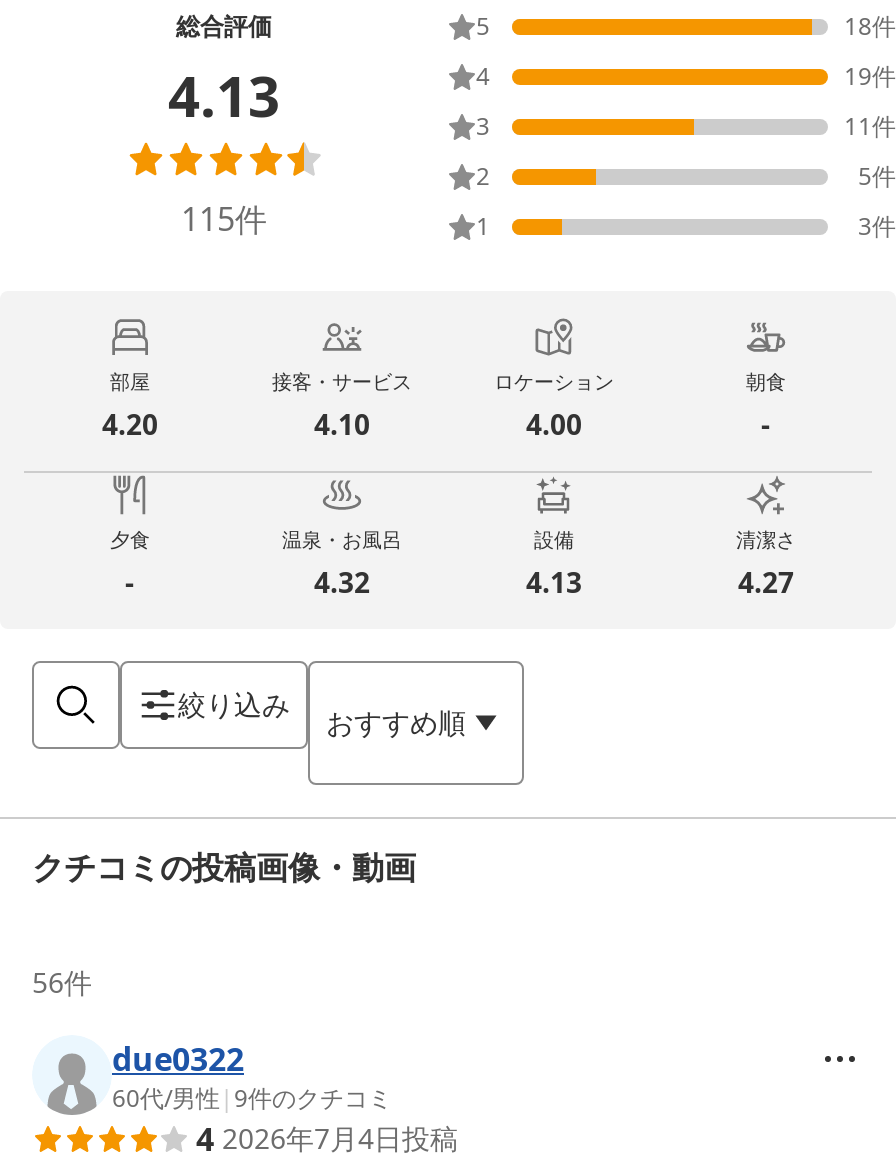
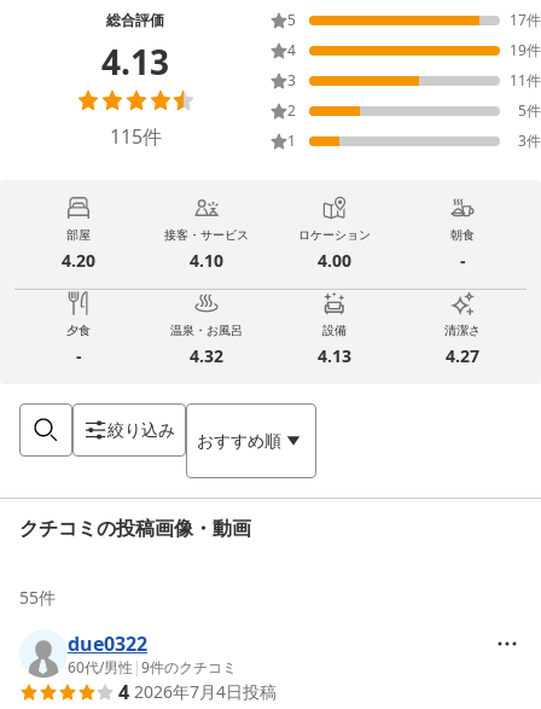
- 18件
+ 17件

- 56件
+ 55件
